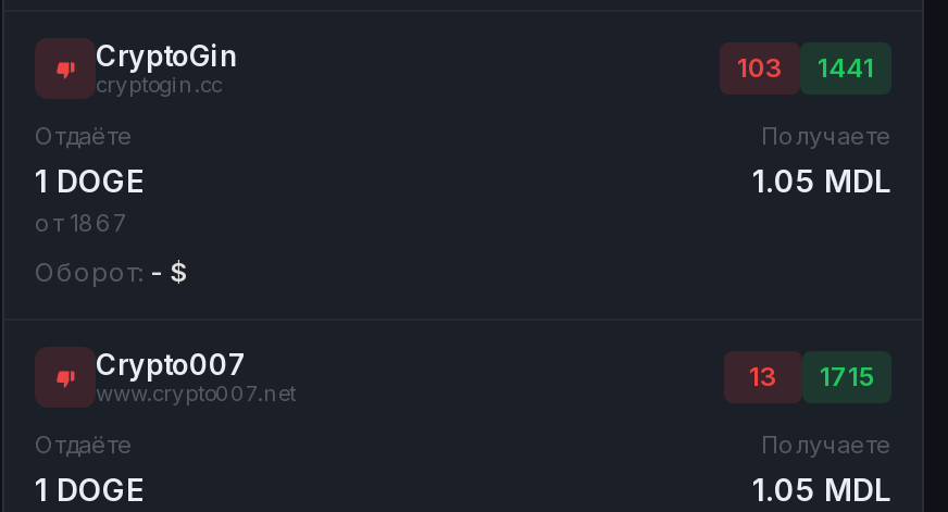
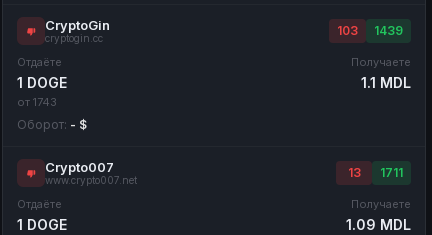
- 103 1441
+ 103 1439

- 1.05 MDL
+ 1.1 MDL

- от 1867
+ от 1743

- 13 1715
+ 13 1711

- 1.05 MDL
+ 1.09 MDL
